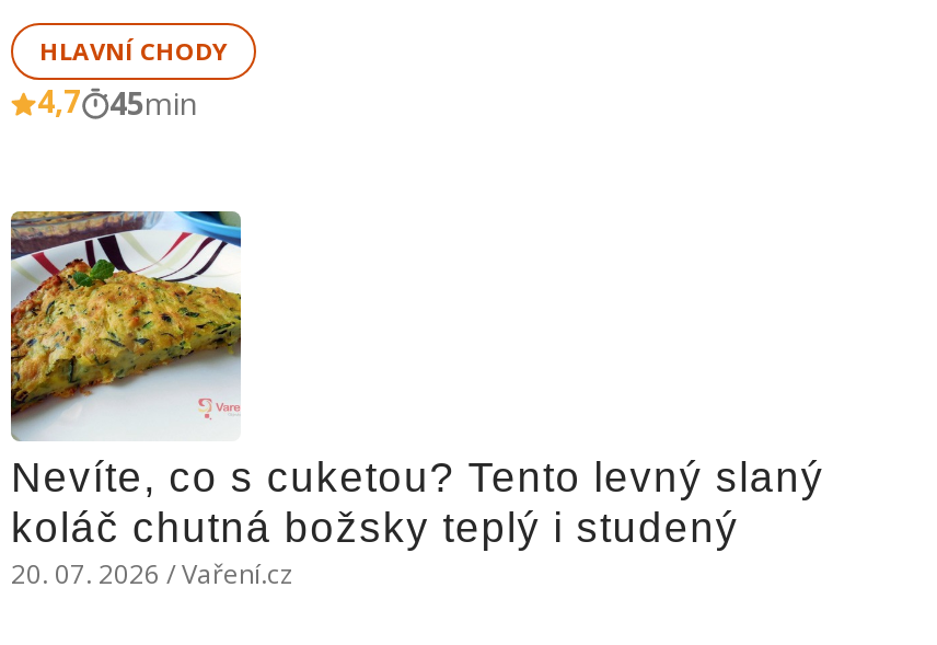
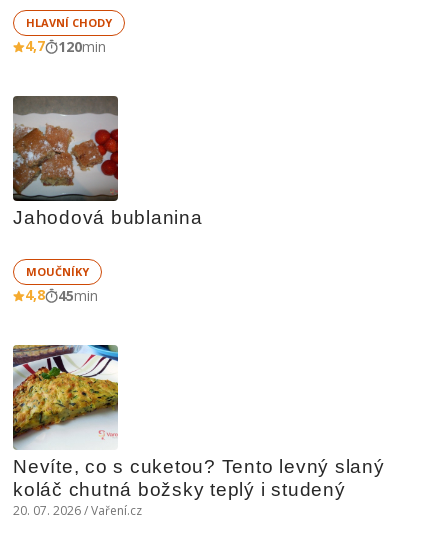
+ [image]
+ Jahodová bublanina
+ MOUČNÍKY
+ 4,8

+ 120min
